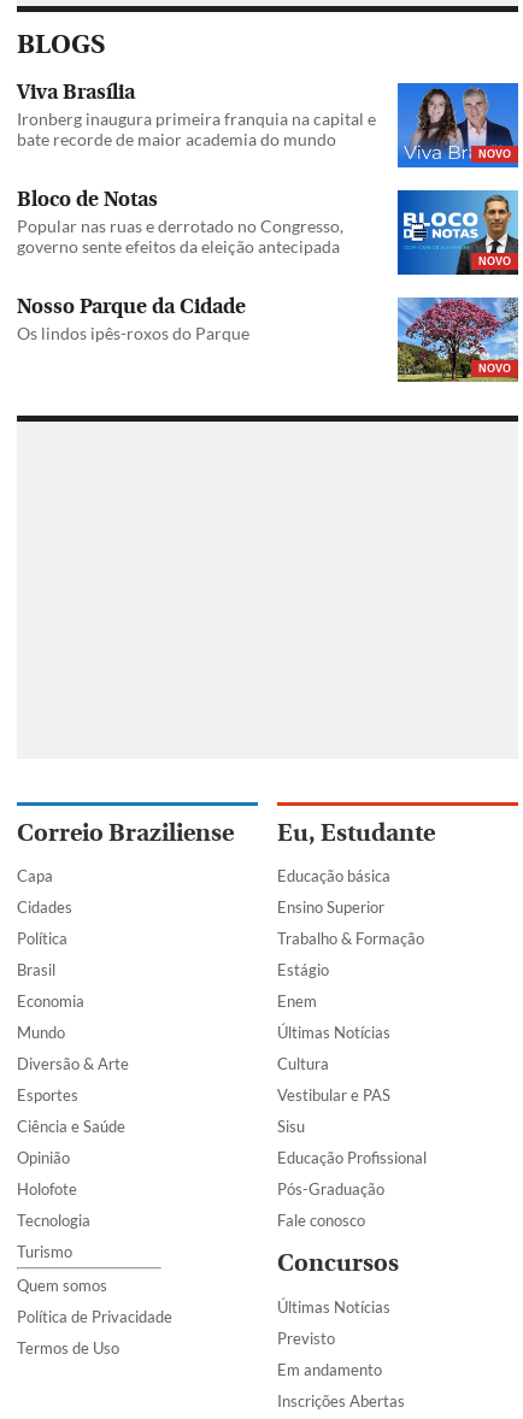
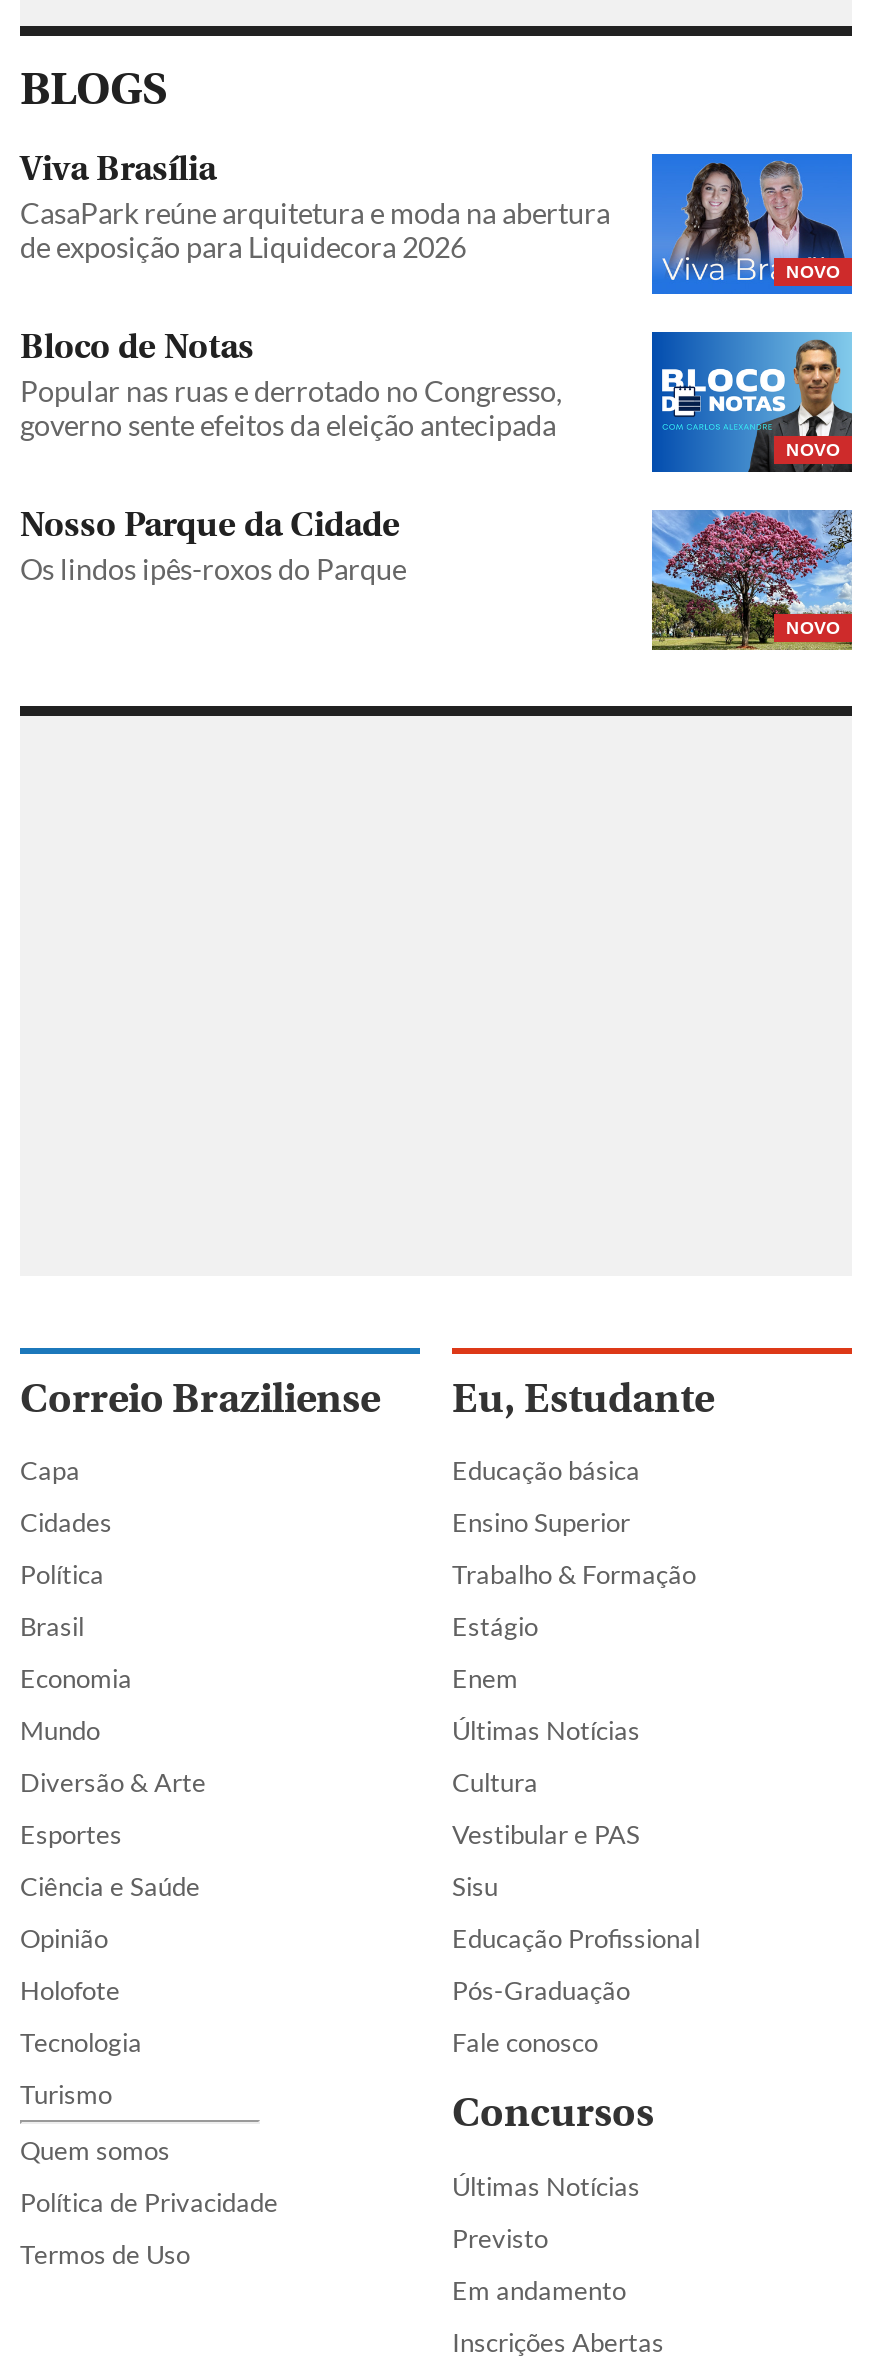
- Ironberg inaugura primeira franquia na capital e
- bate recorde de maior academia do mundo
+ CasaPark reúne arquitetura e moda na abertura
+ de exposição para Liquidecora 2026
